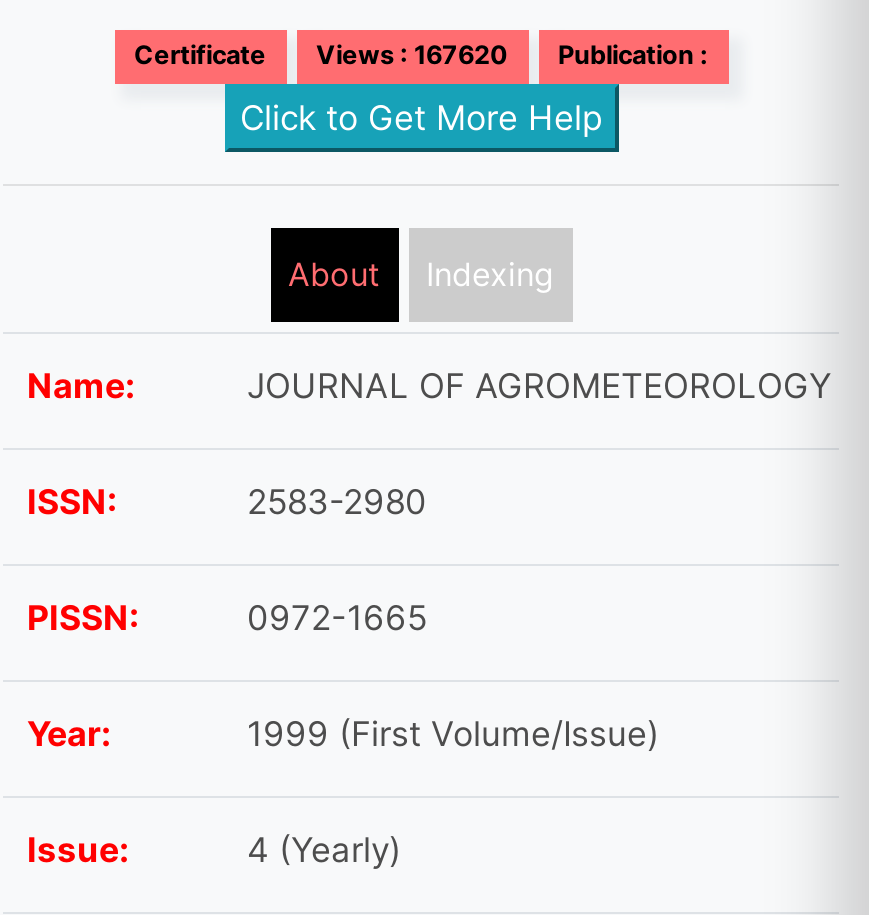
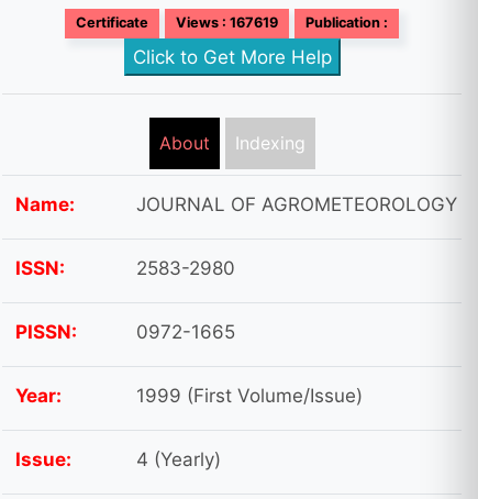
- Certificate Views : 167620 Publication :
+ Certificate Views : 167619 Publication :
